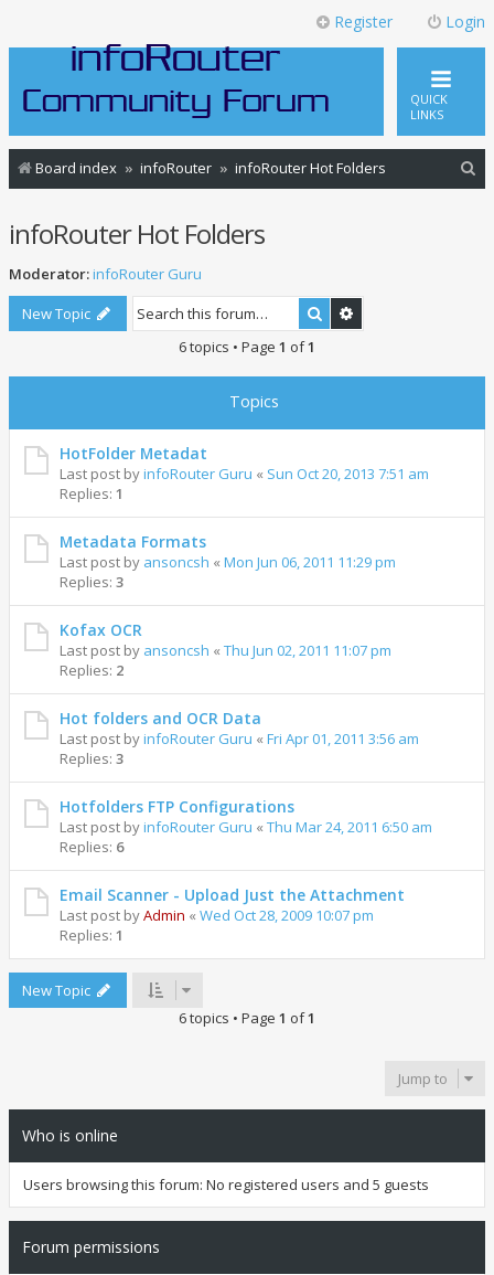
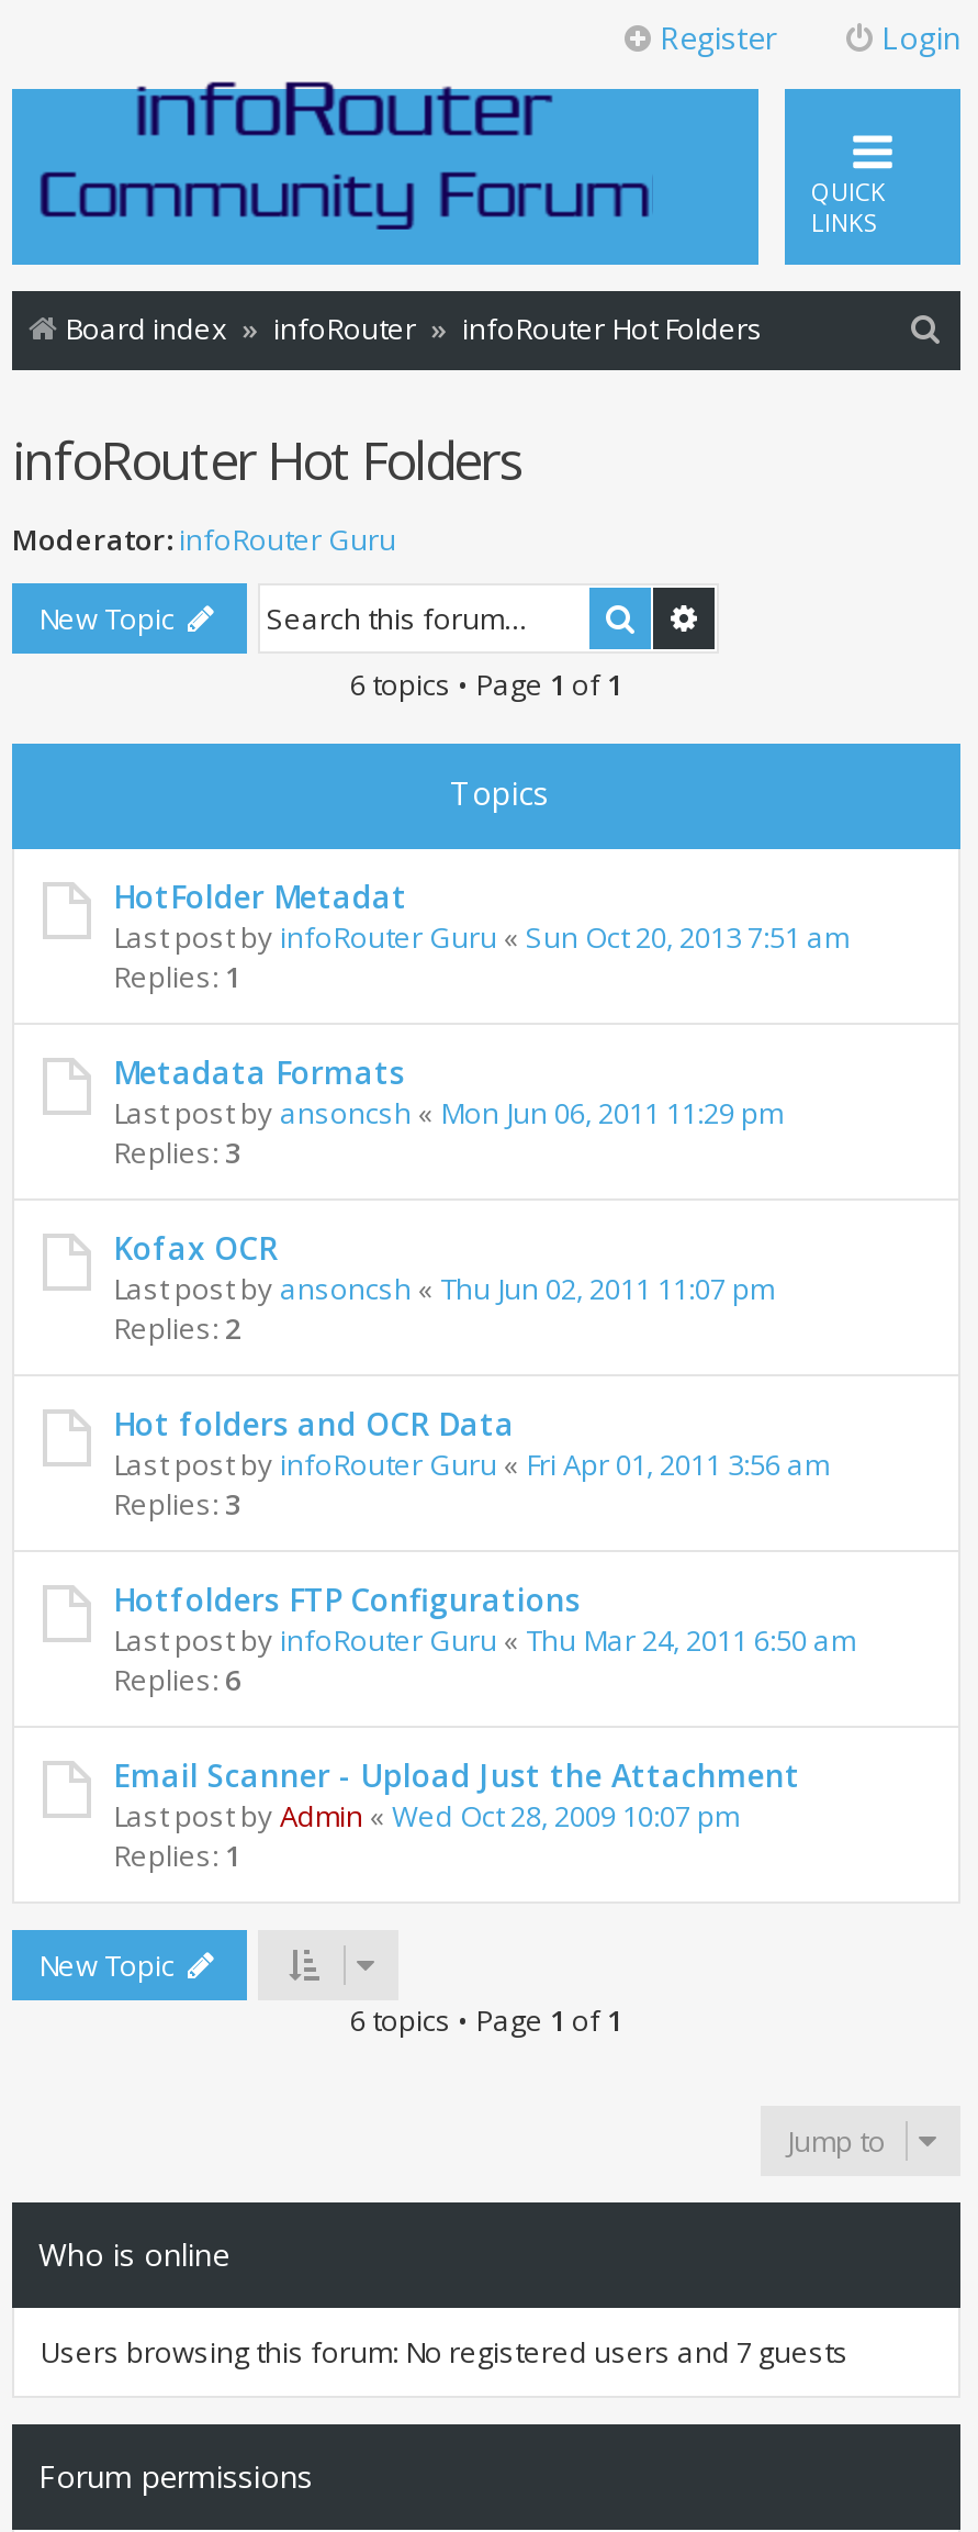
- Users browsing this forum: No registered users and 5 guests
+ Users browsing this forum: No registered users and 7 guests
